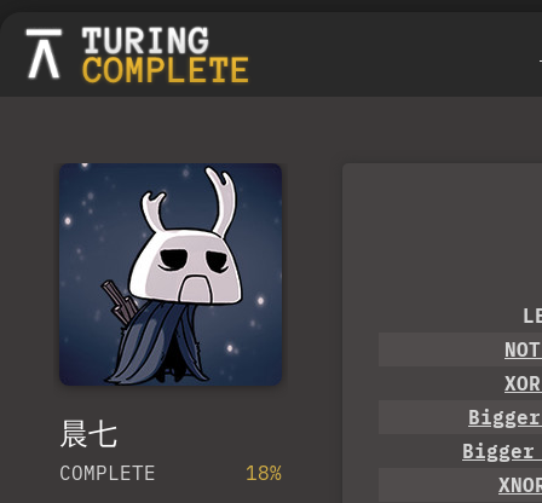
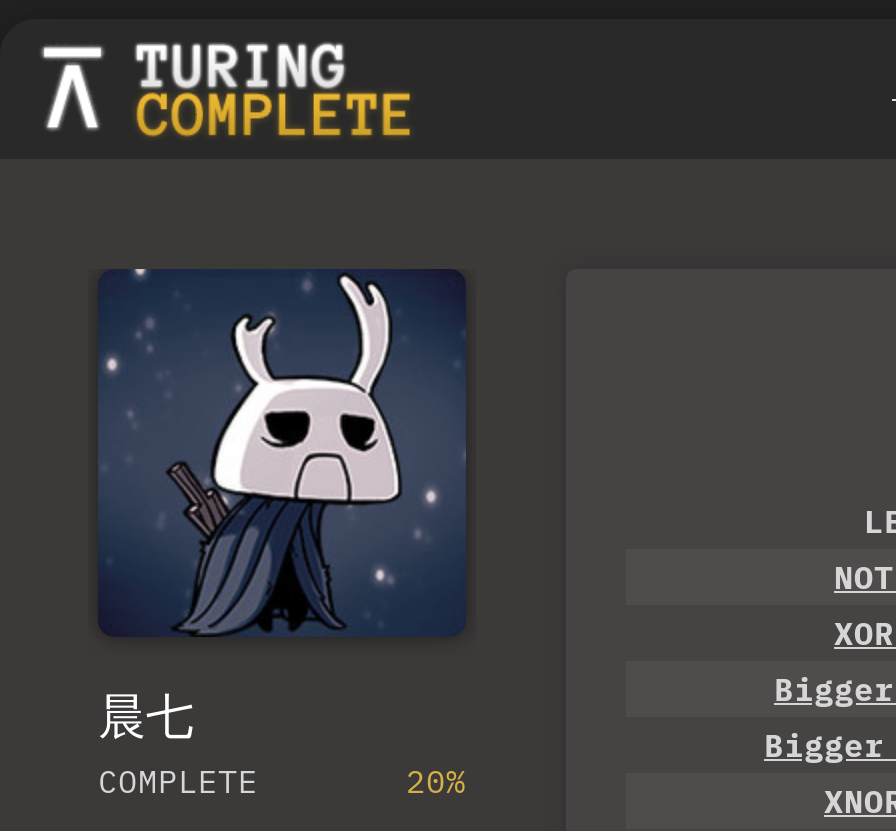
- 18%
+ 20%
